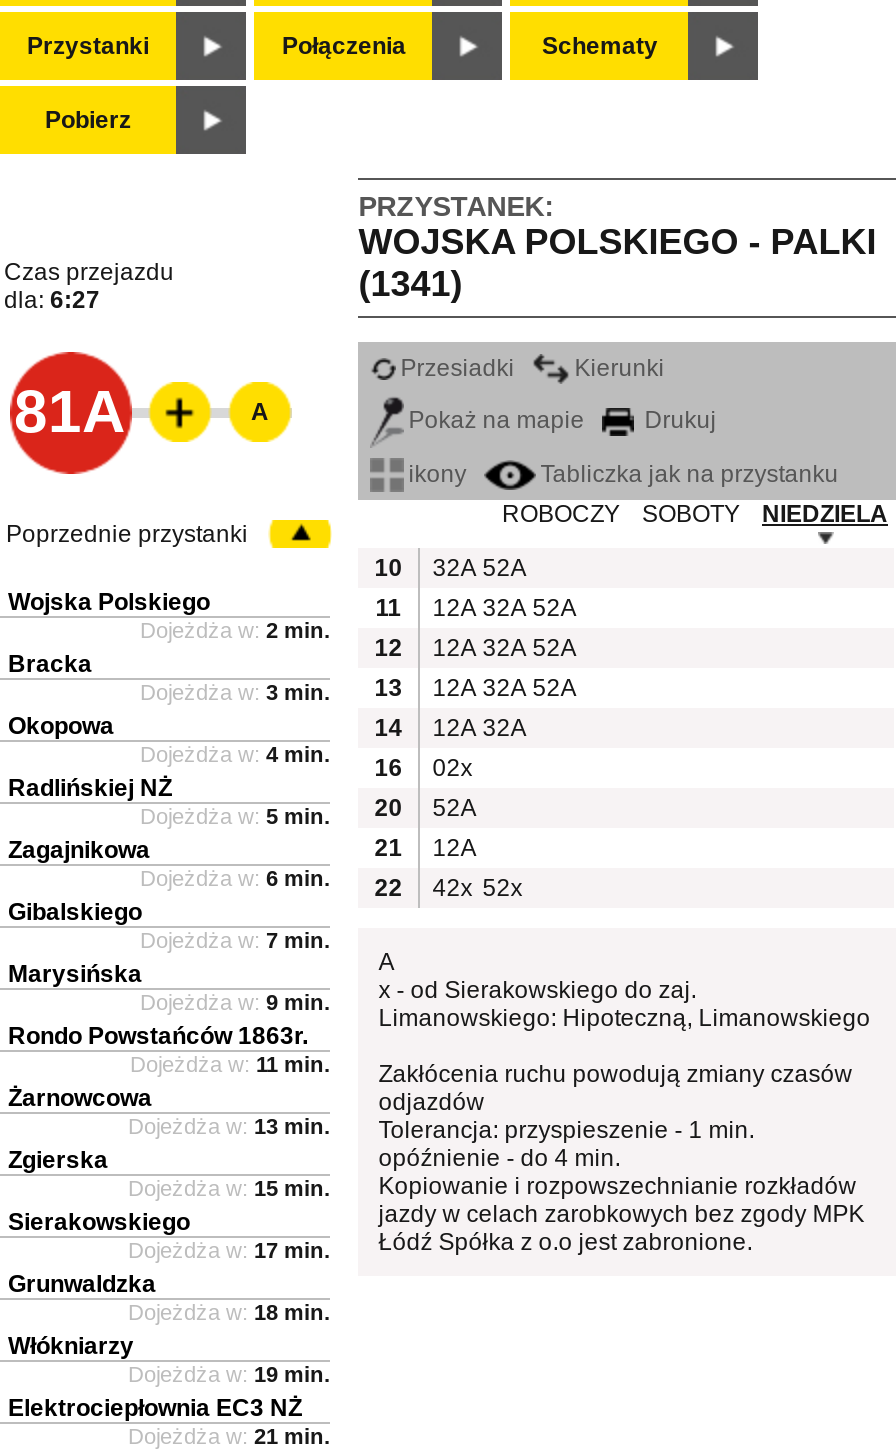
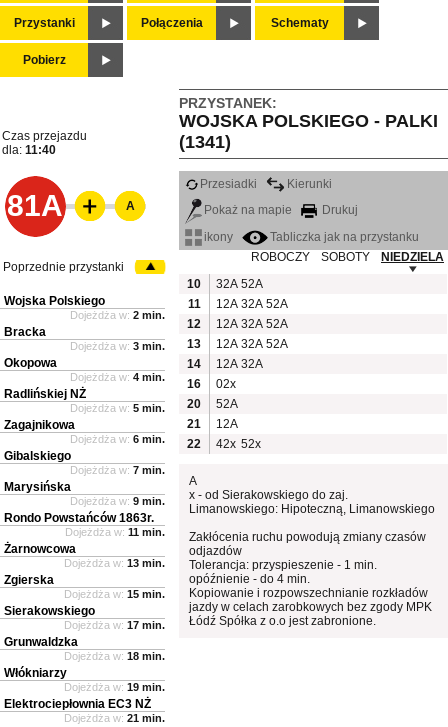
- dla: 6:27
+ dla: 11:40
